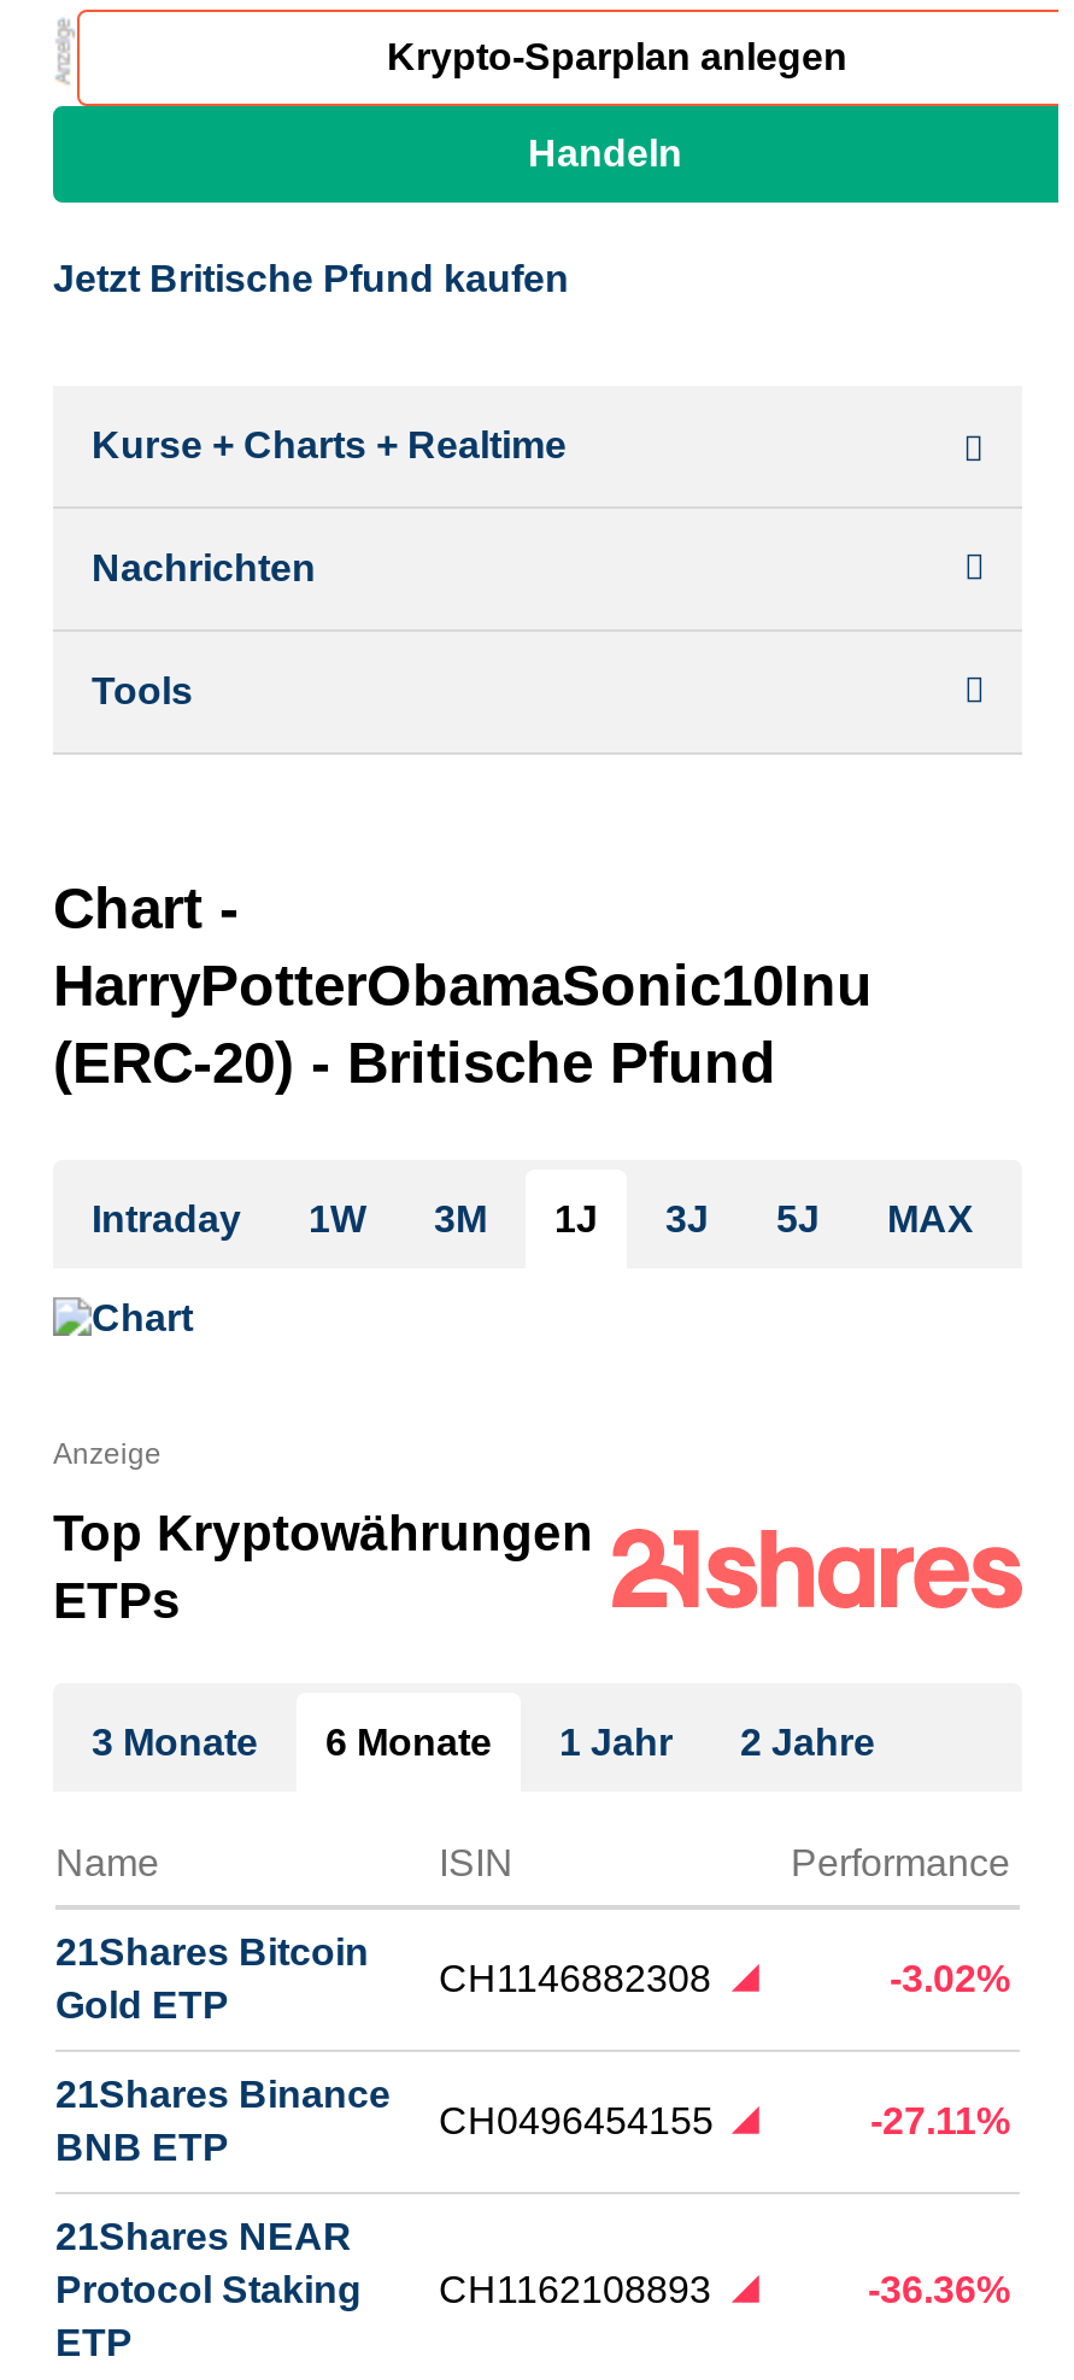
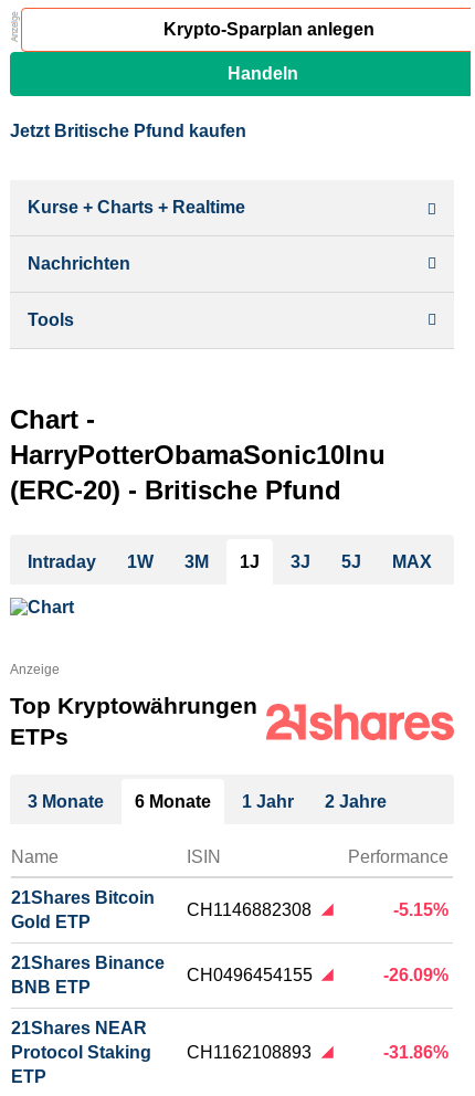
- -3.02%
+ -5.15%

- -27.11%
+ -26.09%

- -36.36%
+ -31.86%
